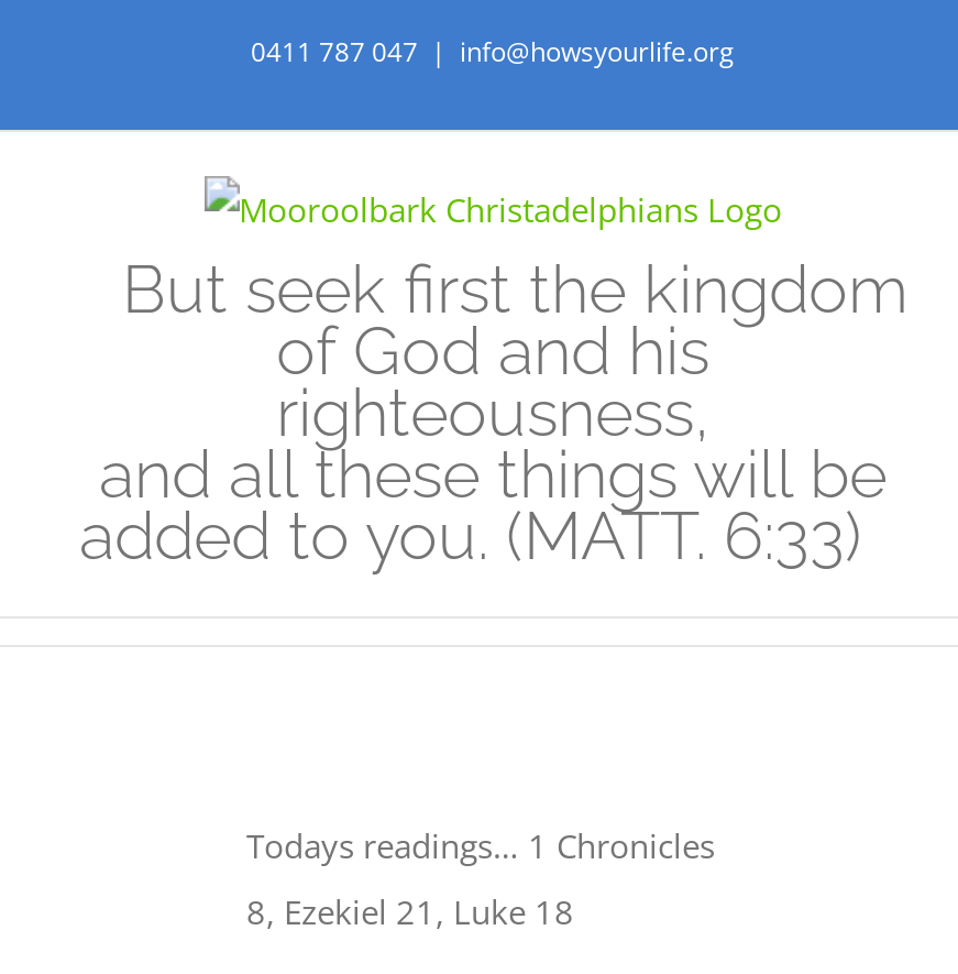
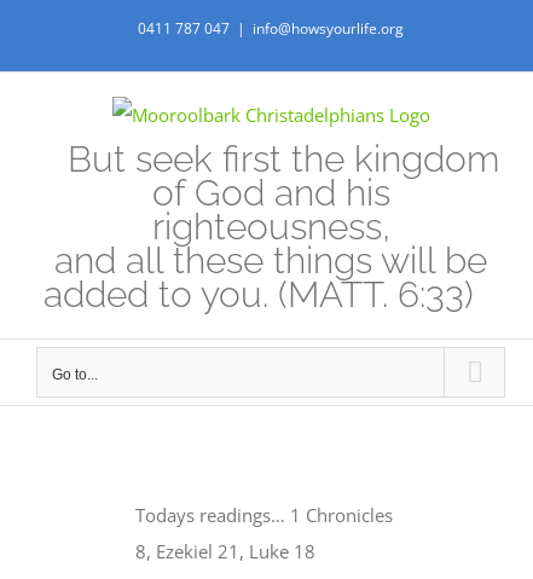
+ Go to...
